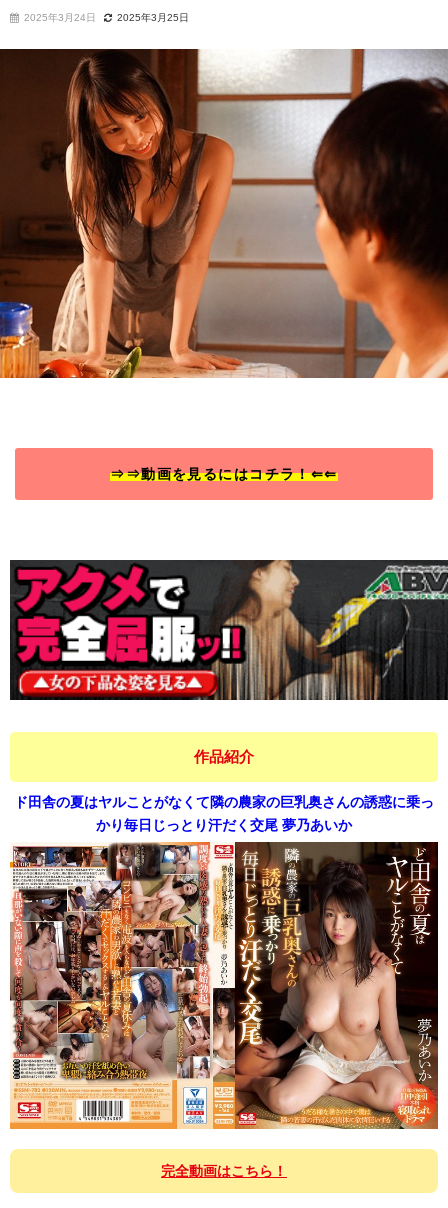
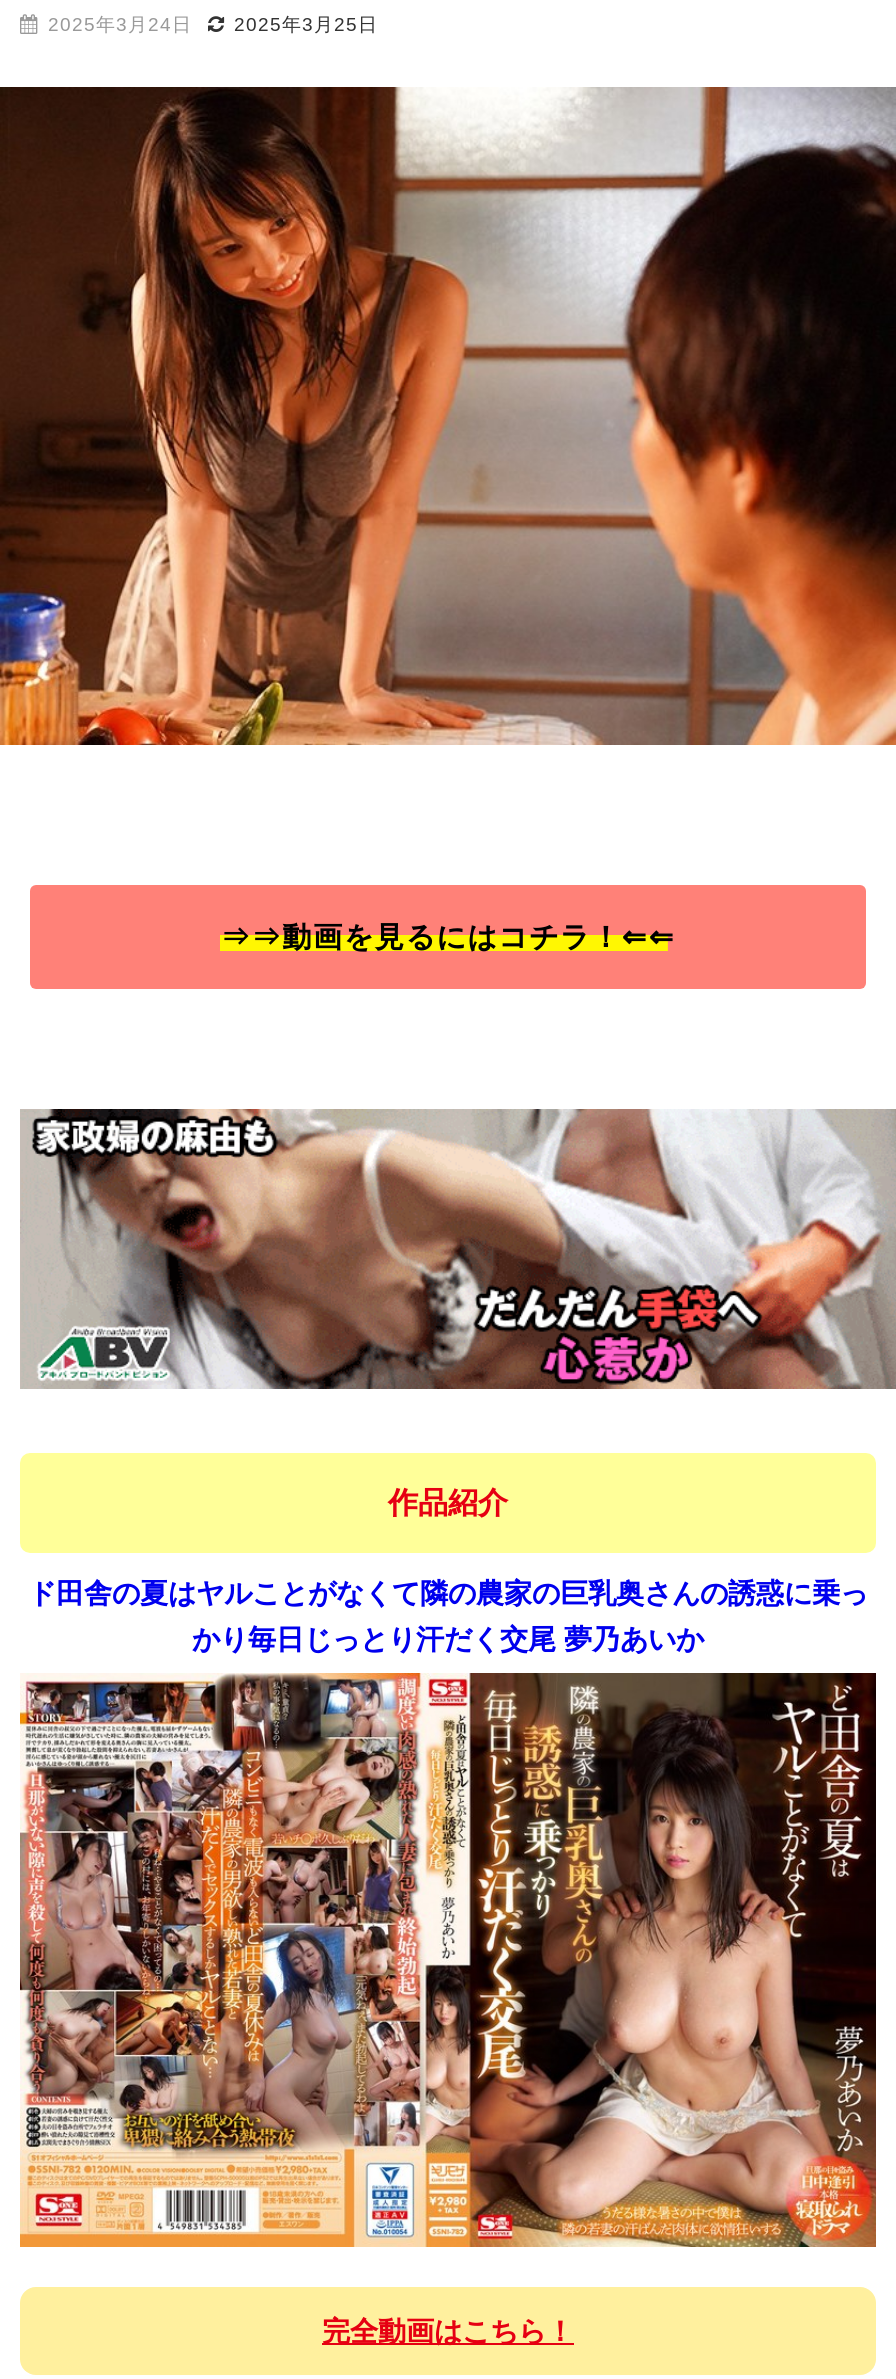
- [image]
+ [image]
